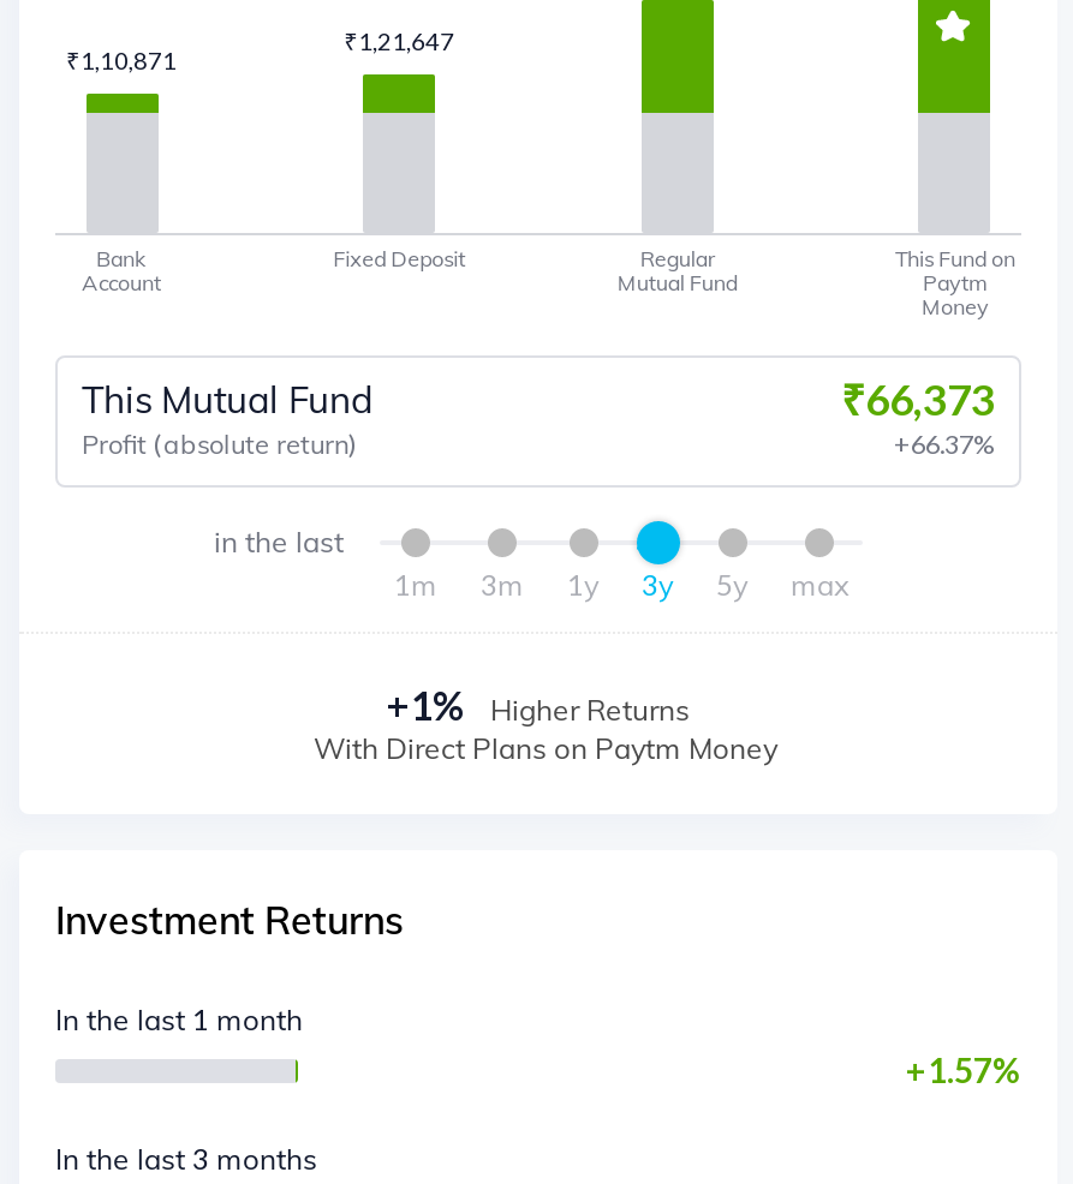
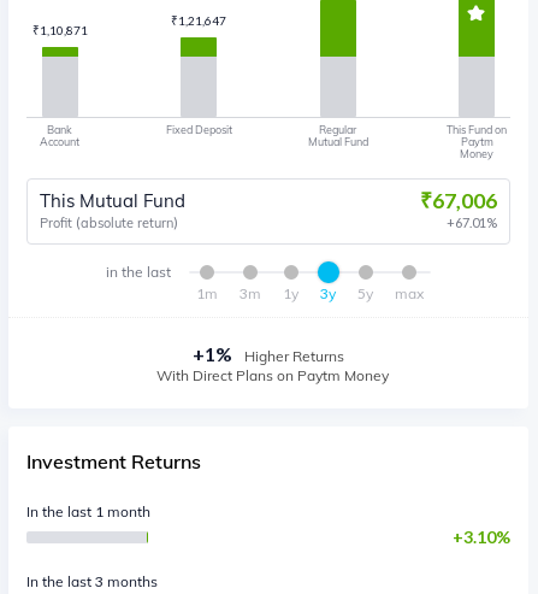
- ₹66,373
+ ₹67,006

- 66.37%
+ 67.01%

- 1.57%
+ 3.10%
